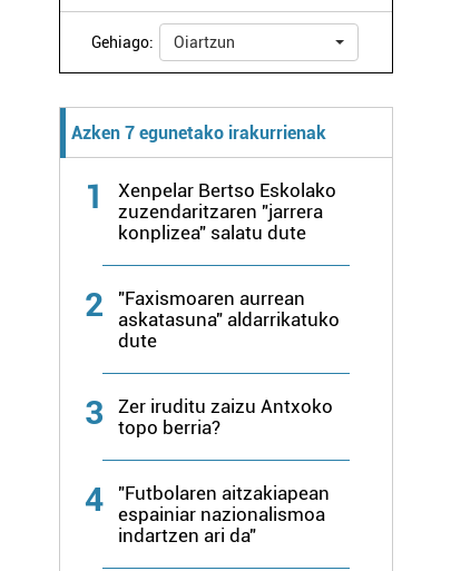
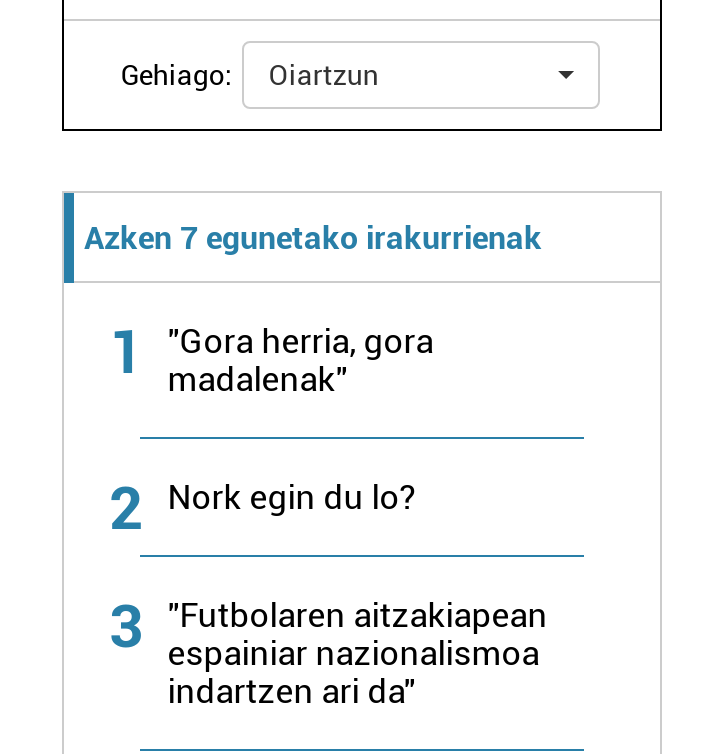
- Xenpelar Bertso Eskolako
- zuzendaritzaren "jarrera
- konplizea" salatu dute
+ "Gora herria, gora
+ madalenak"

- "Faxismoaren aurrean
- askatasuna" aldarrikatuko
- dute
+ Nork egin du lo?

- Zer iruditu zaizu Antxoko
- topo berria?
- 4
